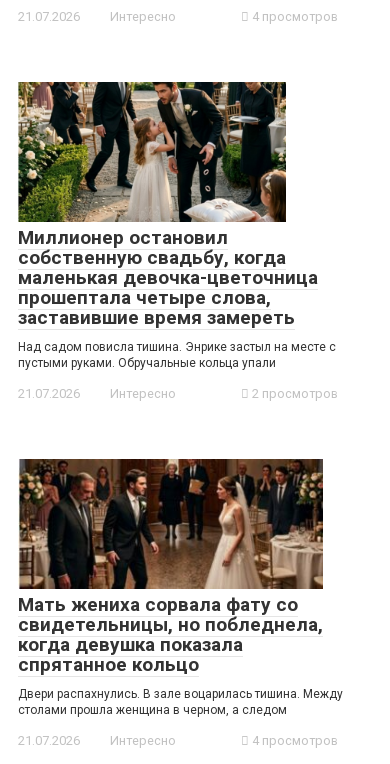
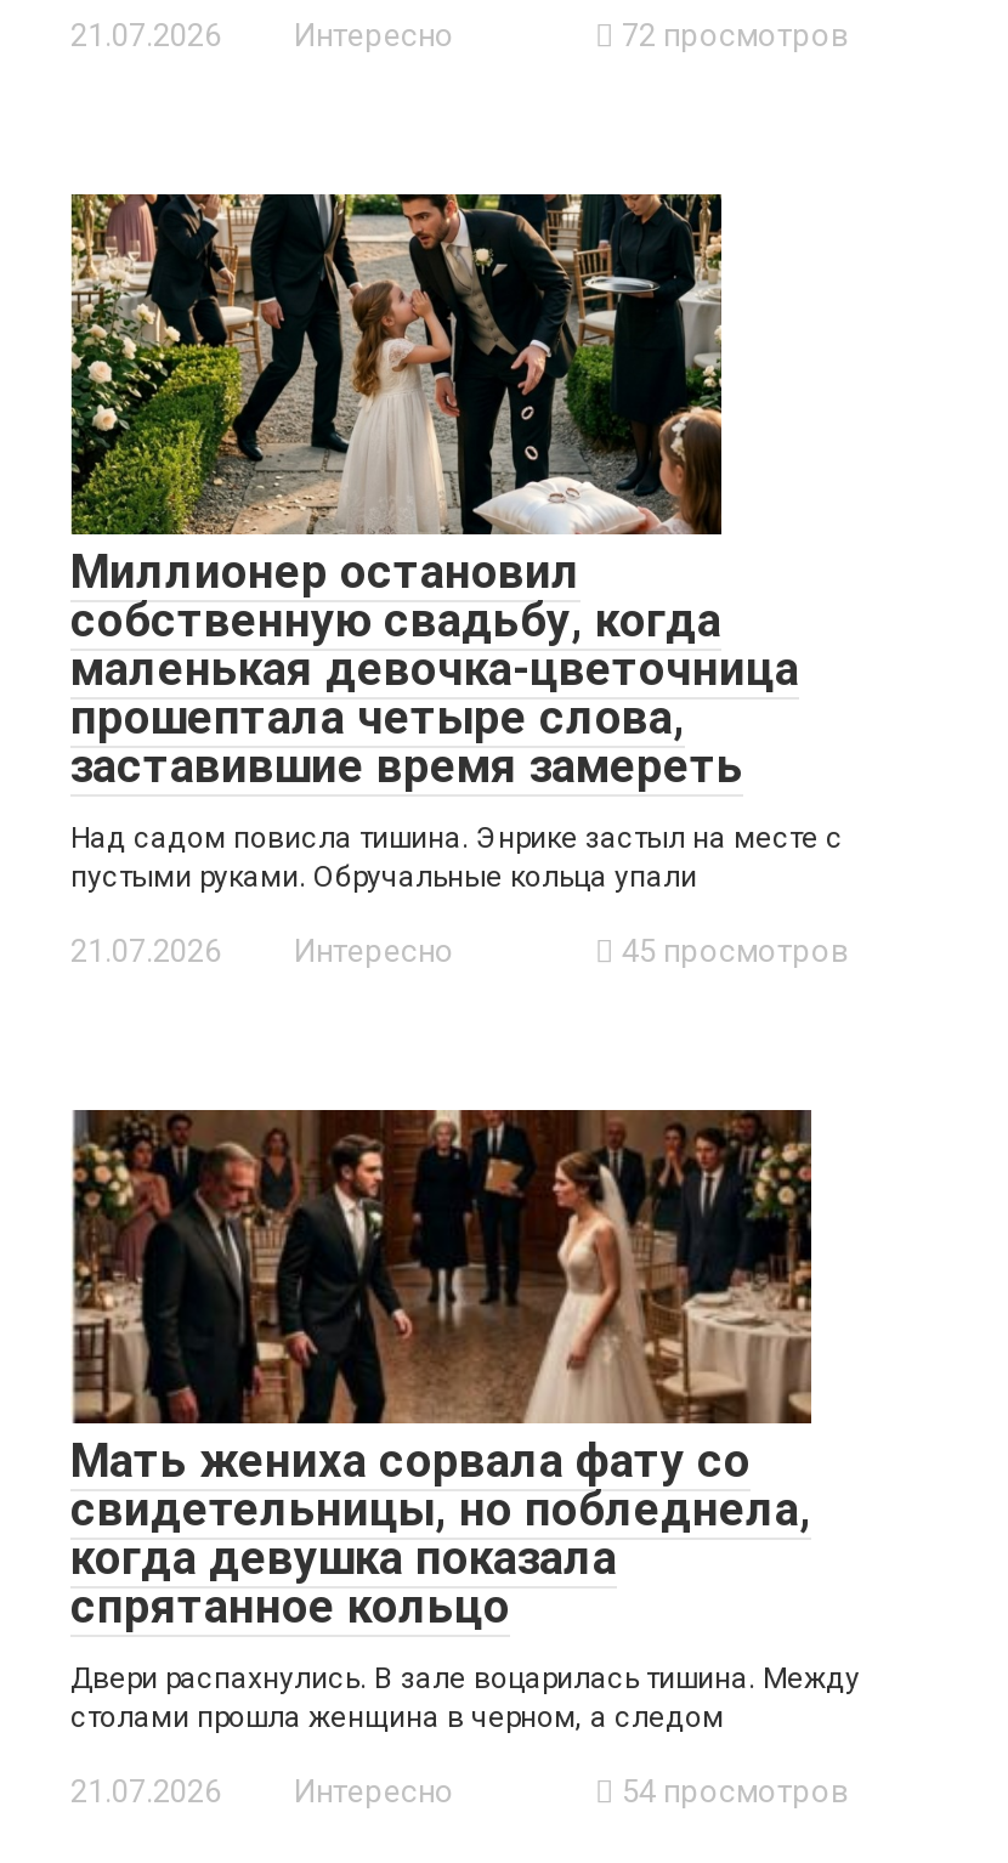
- 4 просмотров
+ 72 просмотров

- 2 просмотров
+ 45 просмотров

- 4 просмотров
+ 54 просмотров
